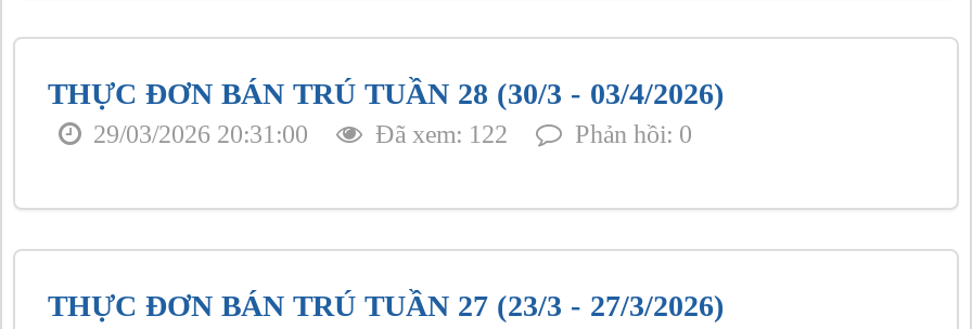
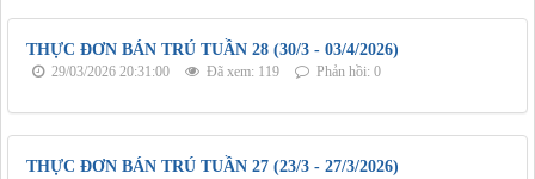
- 29/03/2026 20:31:00 Đã xem: 122 Phản hồi: 0
+ 29/03/2026 20:31:00 Đã xem: 119 Phản hồi: 0
